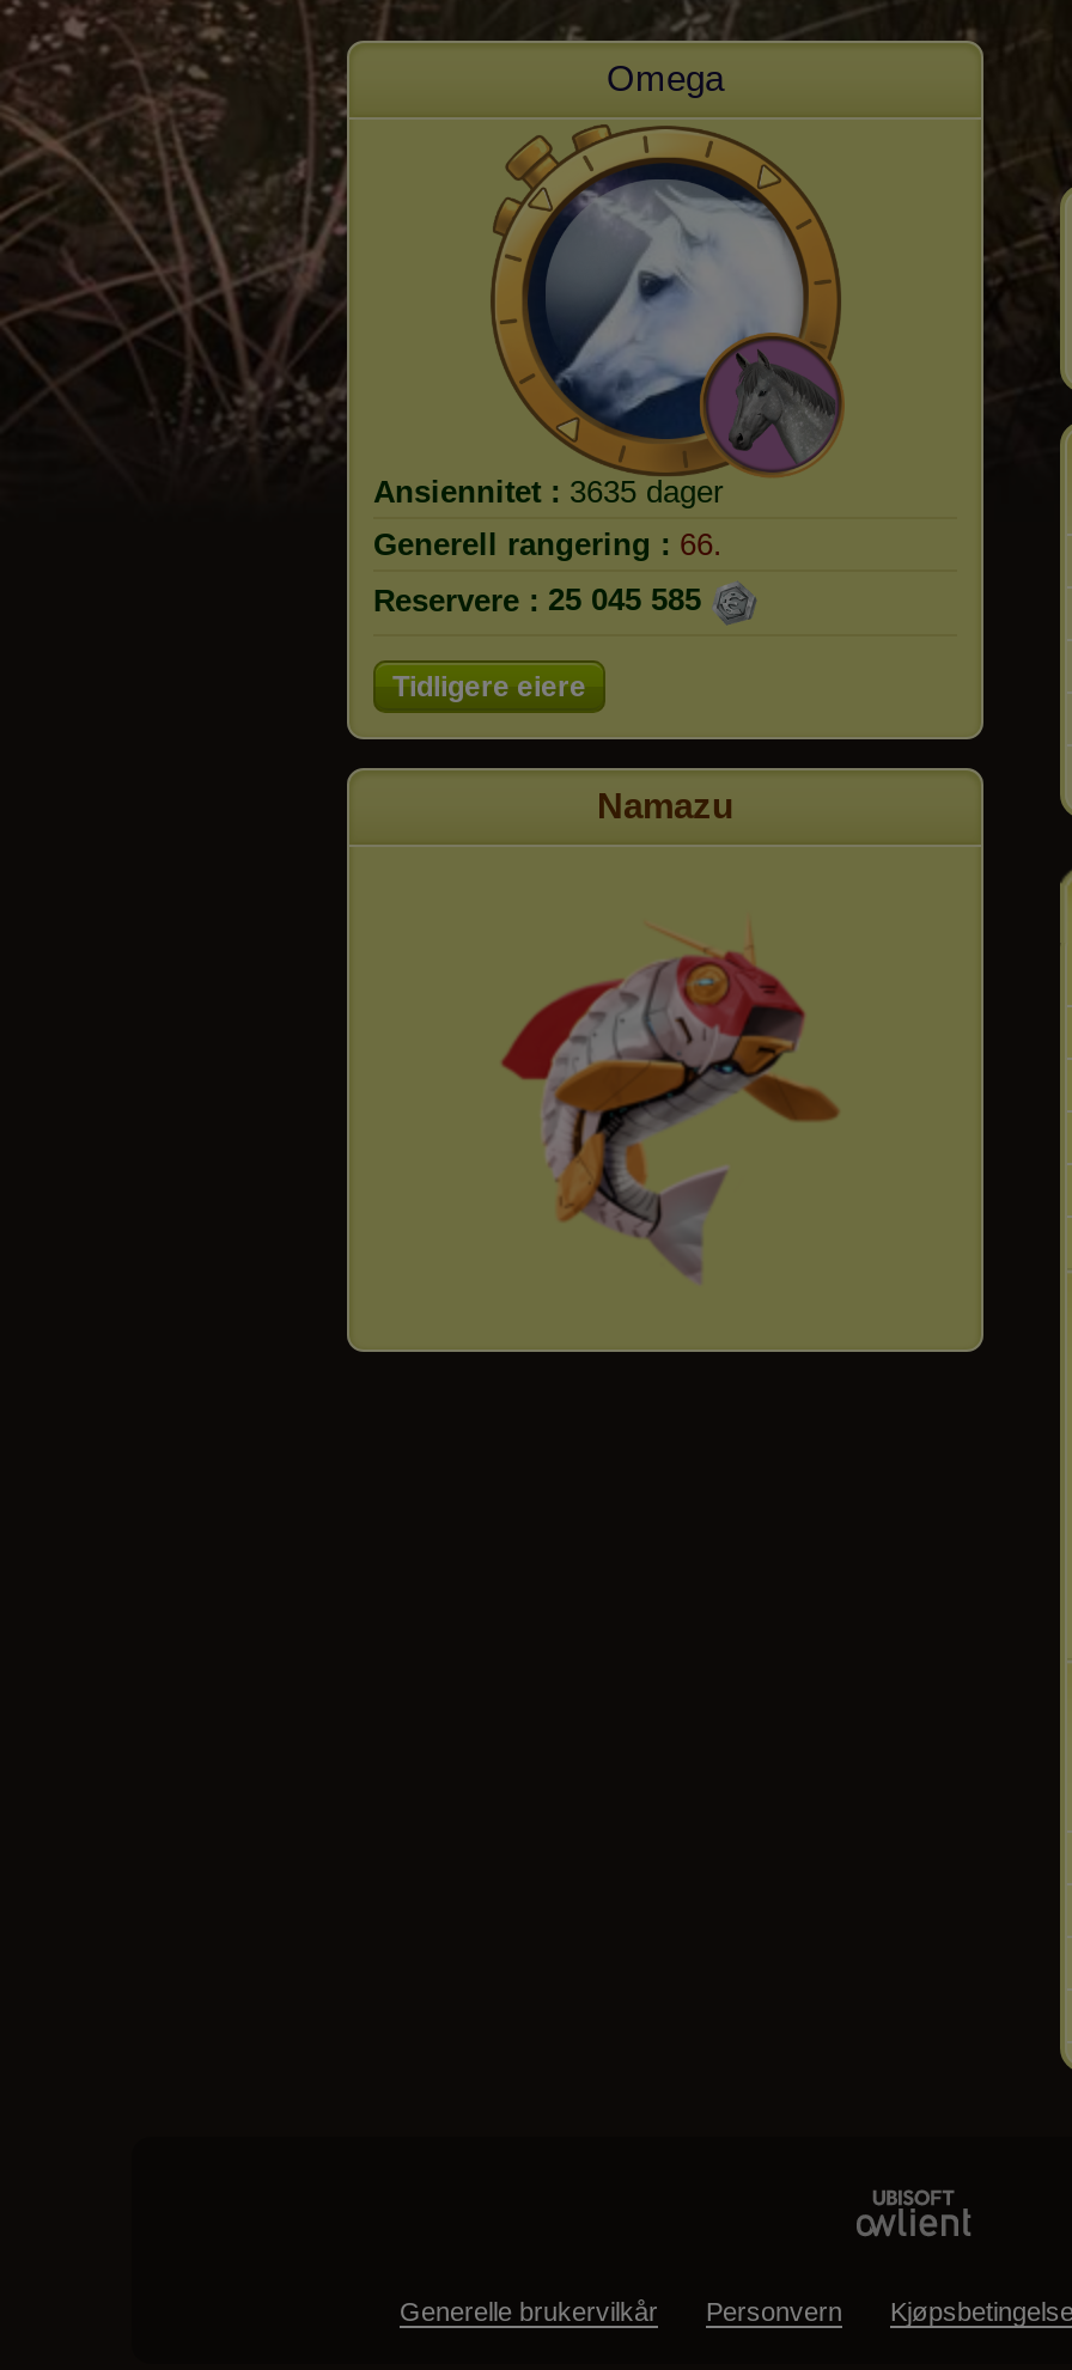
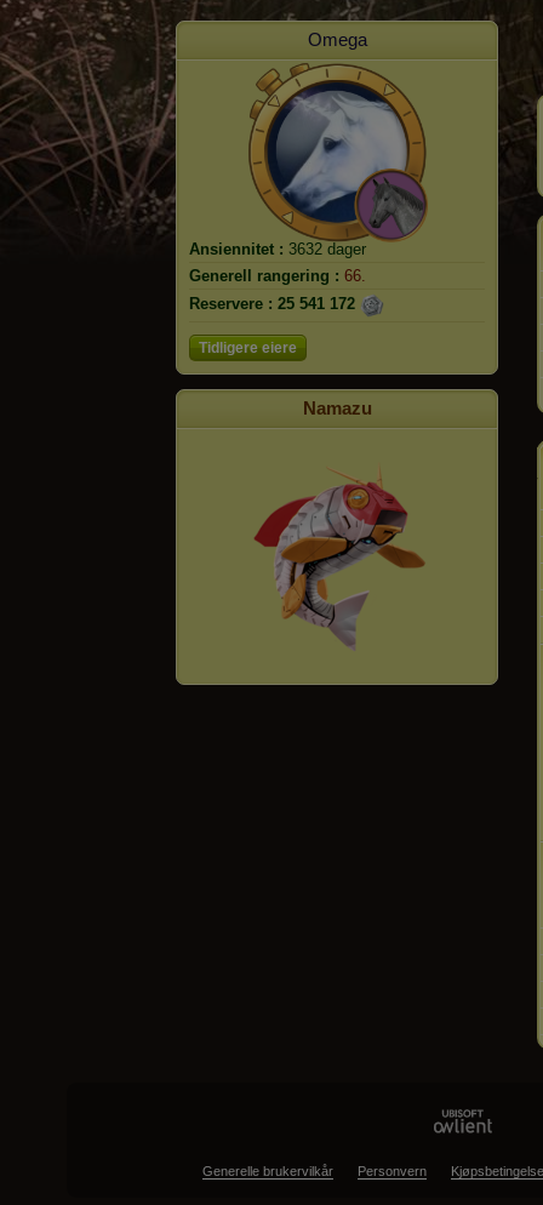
- Ansiennitet : 3635 dager
+ Ansiennitet : 3632 dager

- Reservere : 25 045 585
+ Reservere : 25 541 172
